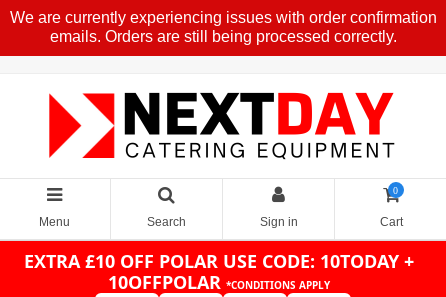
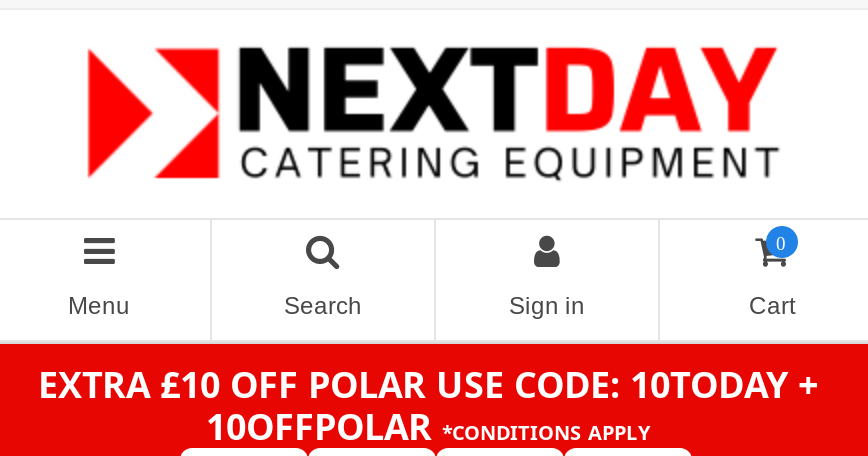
- We are currently experiencing issues with order confirmation
- emails. Orders are still being processed correctly.
